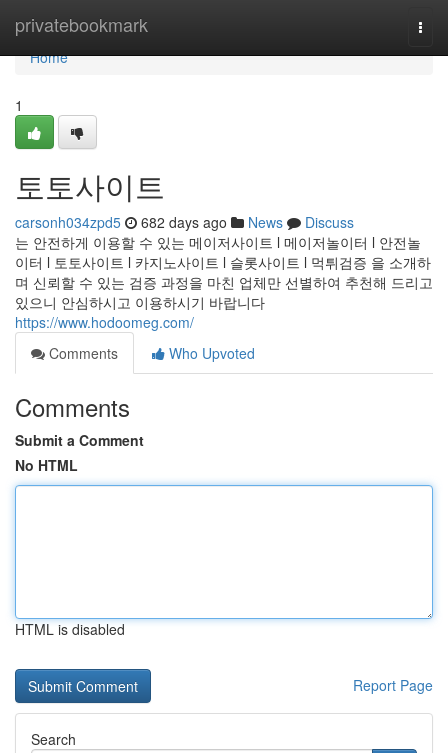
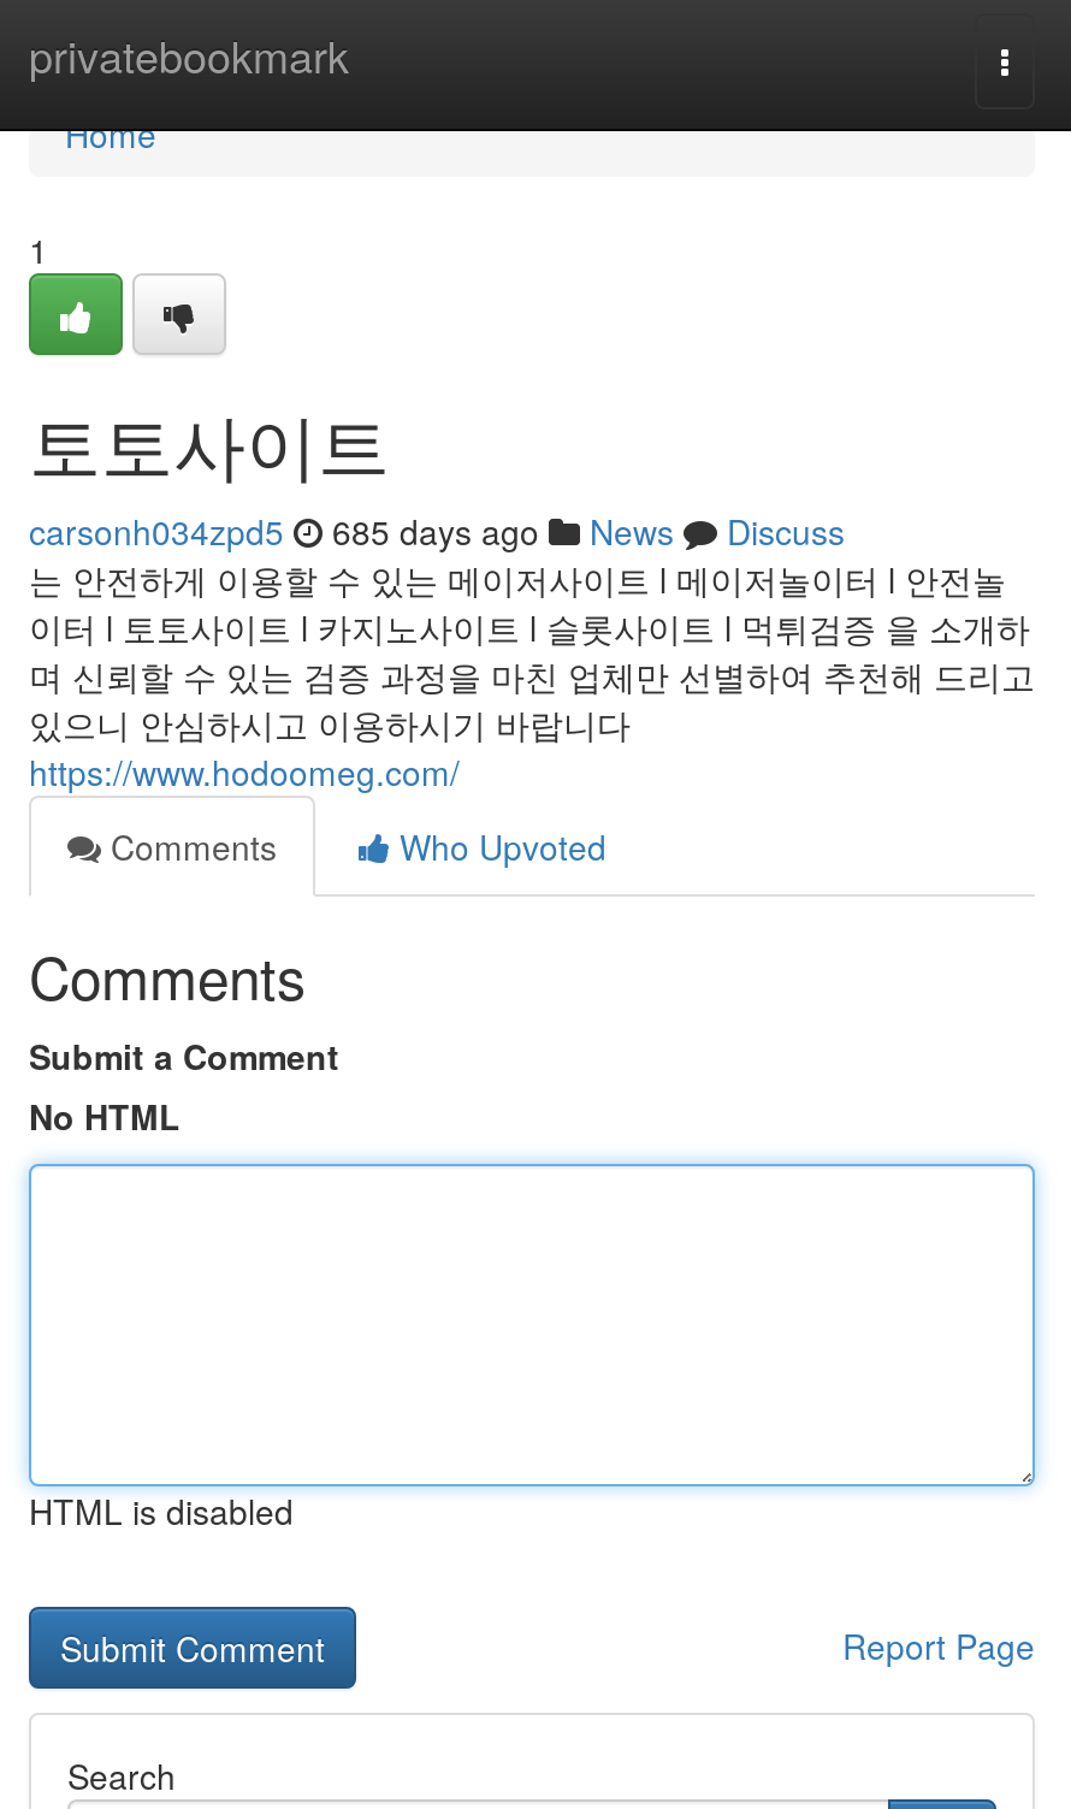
- carsonh034zpd5 682 days ago News Discuss
+ carsonh034zpd5 685 days ago News Discuss
